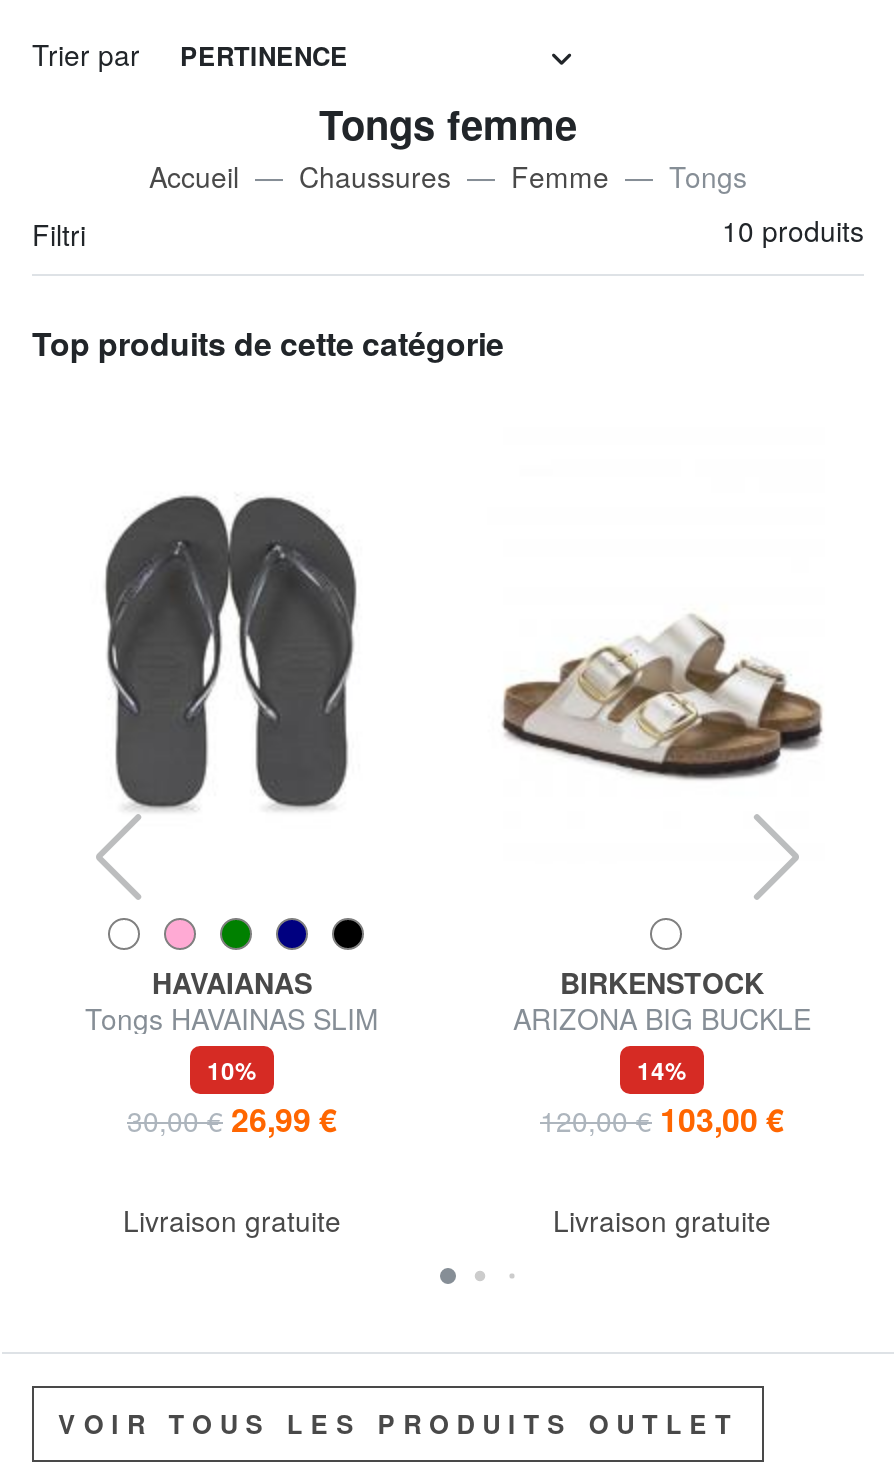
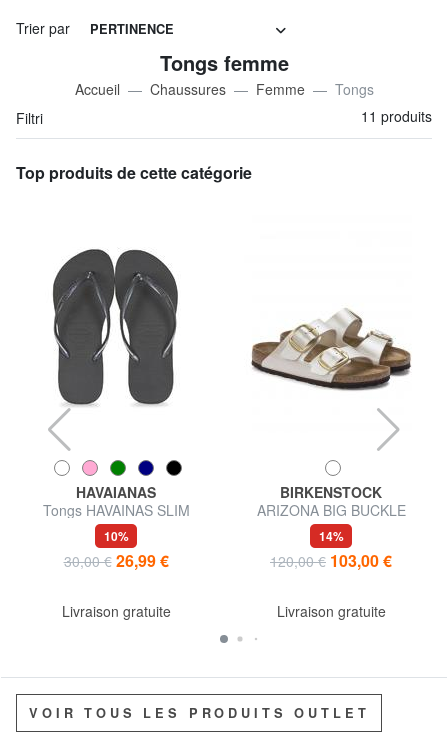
- 10 produits
+ 11 produits
